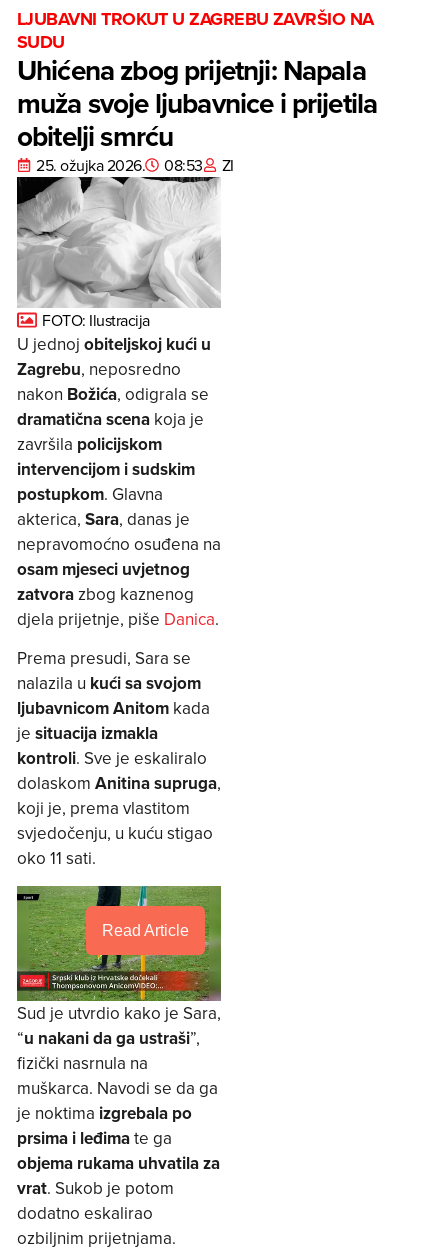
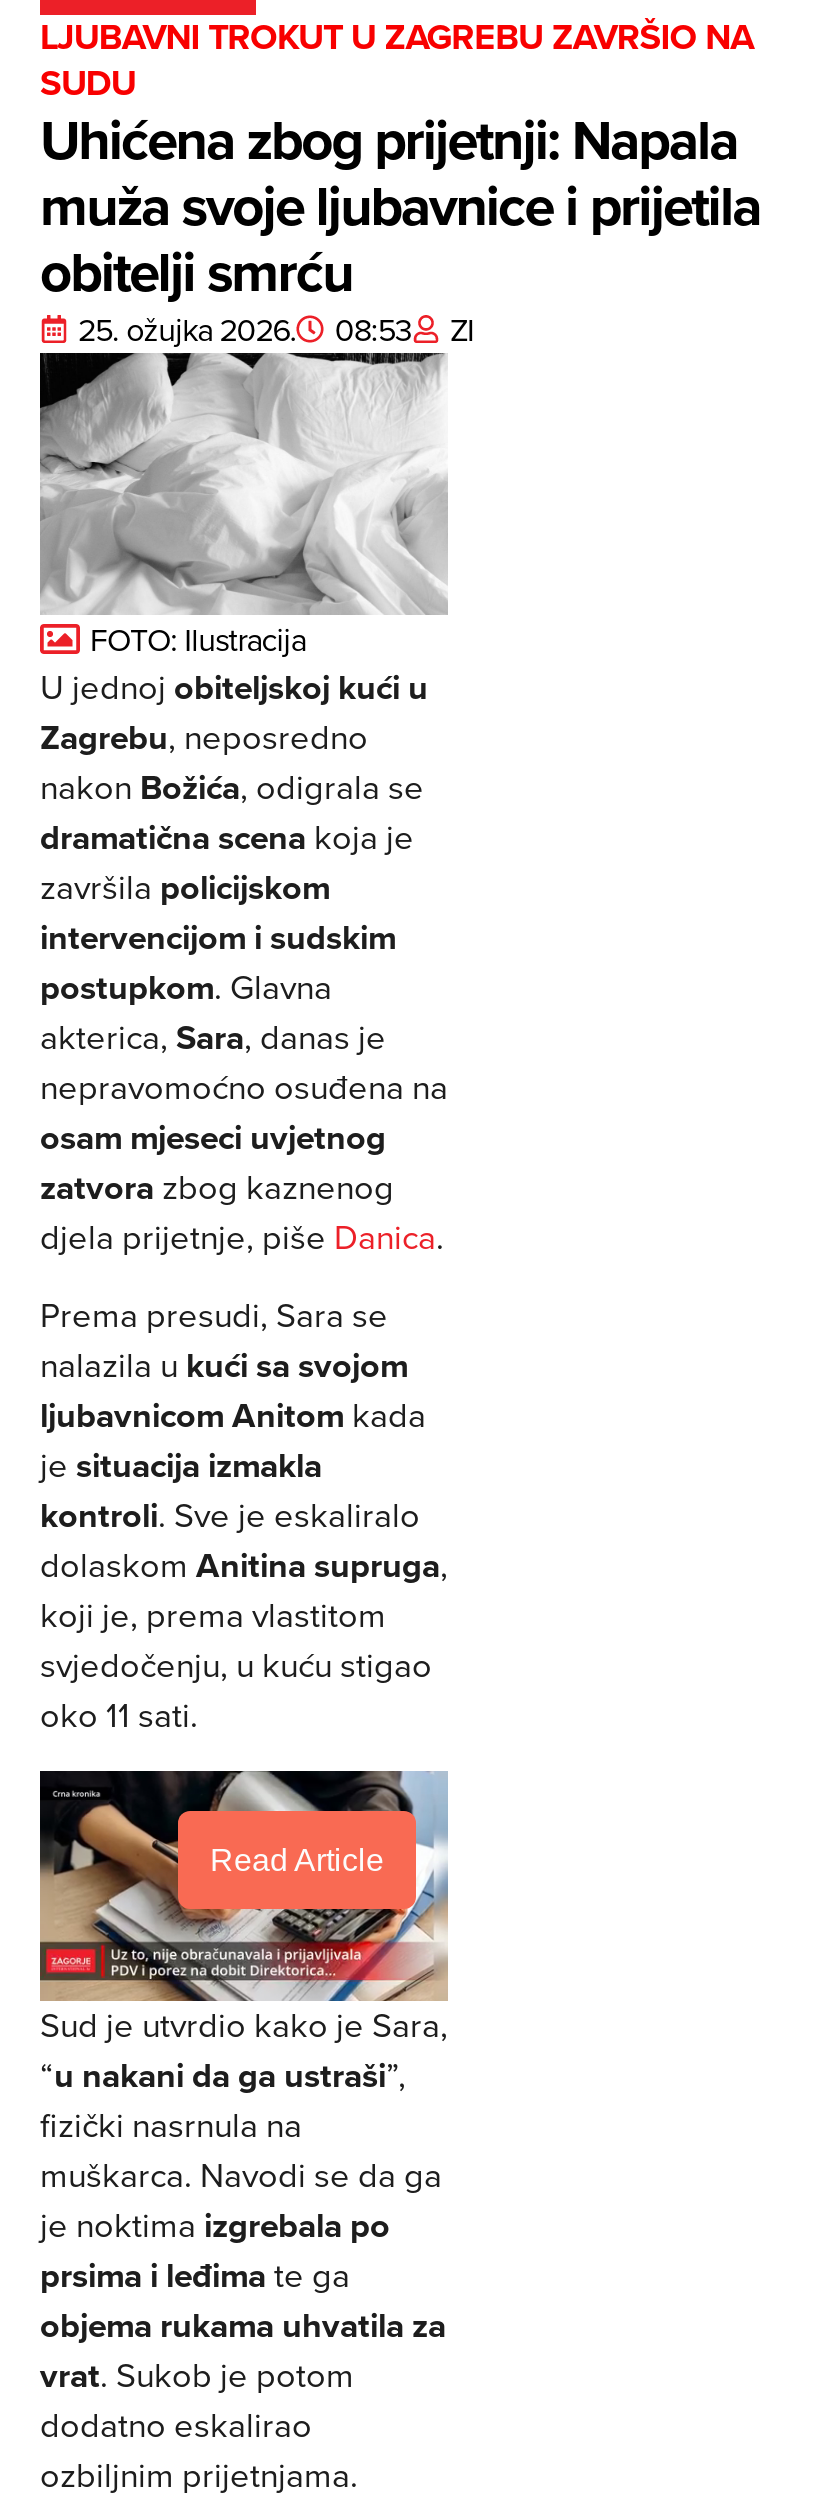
- [image]
+ [image]
